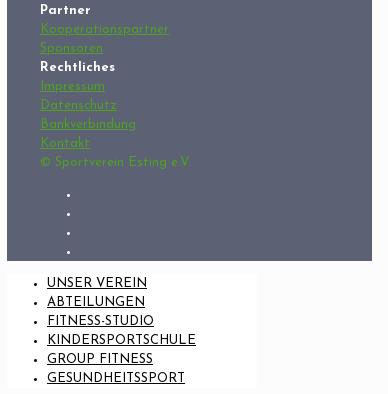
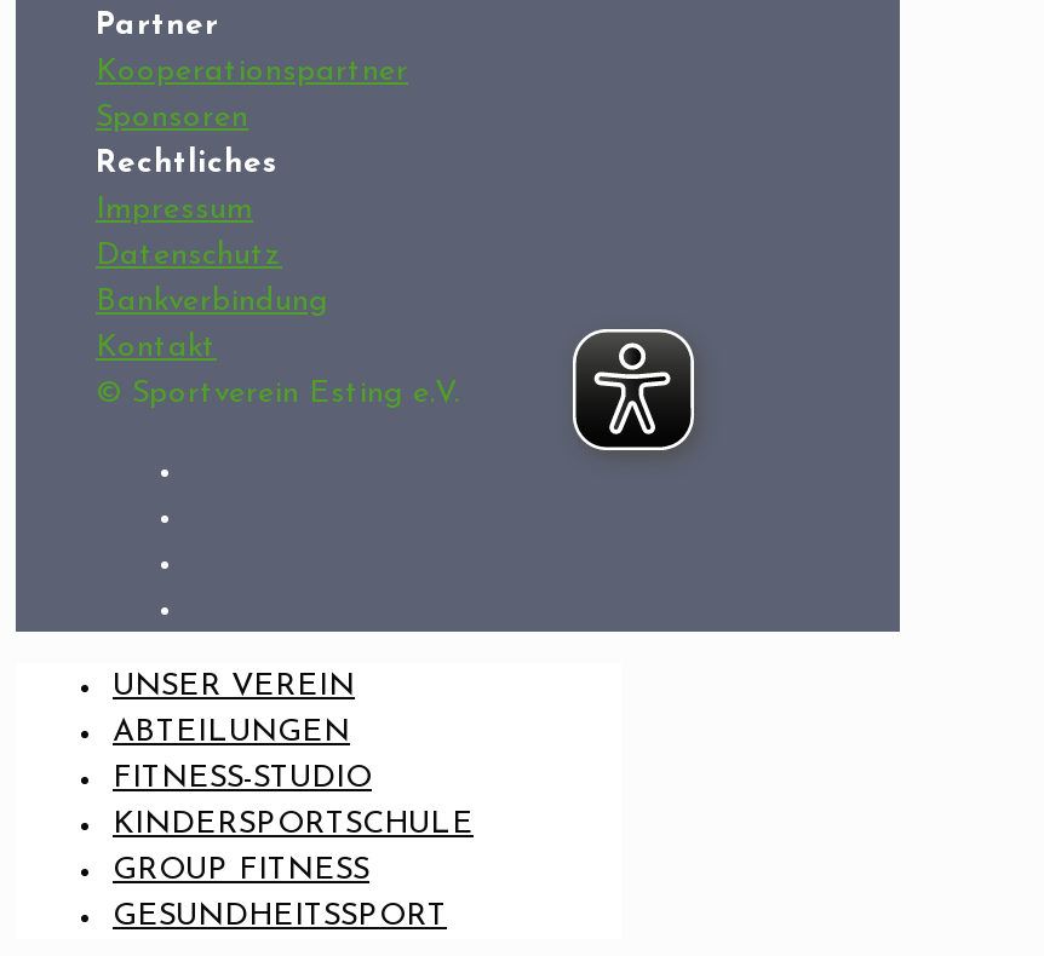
+ [image]
